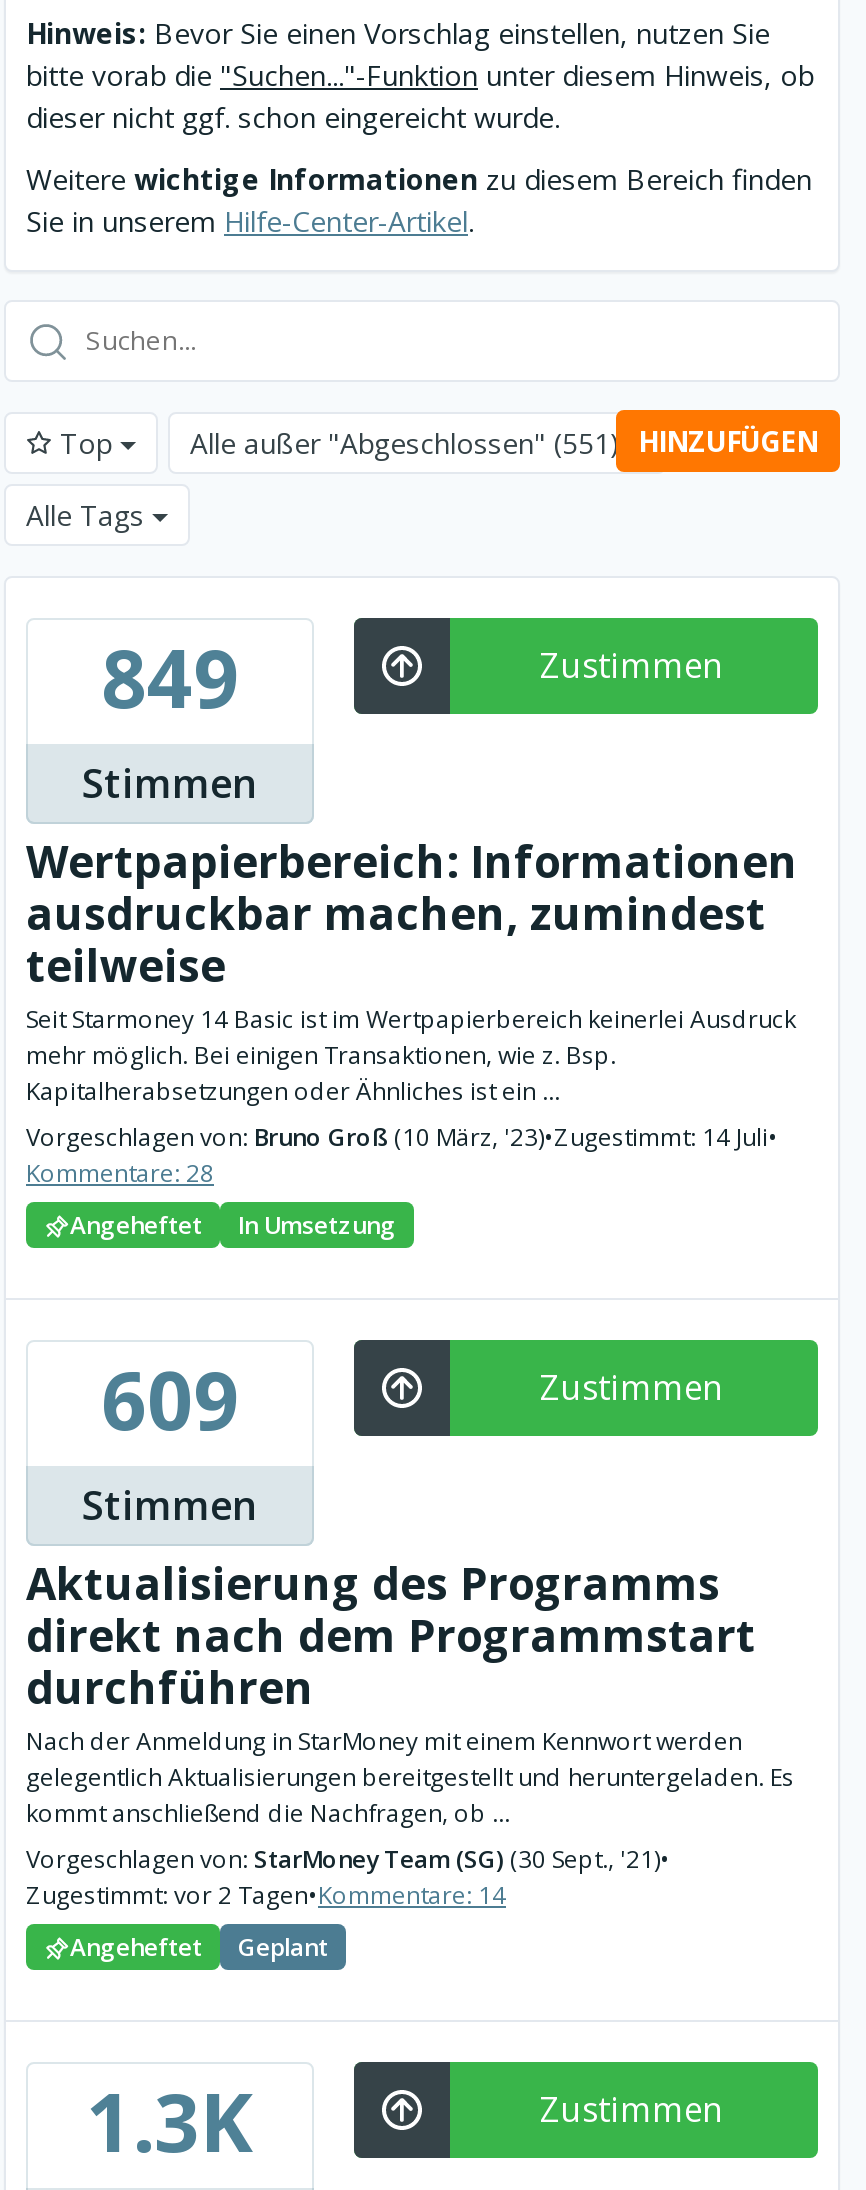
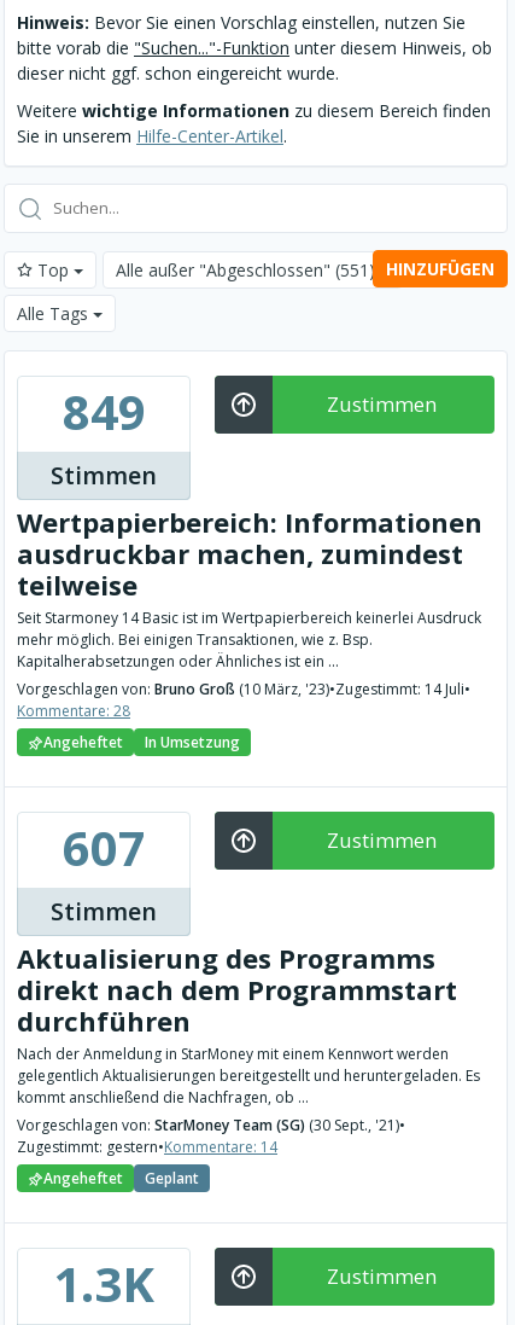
- 609
+ 607

- Zugestimmt: vor 2 Tagen•Kommentare: 14
+ Zugestimmt: gestern•Kommentare: 14
